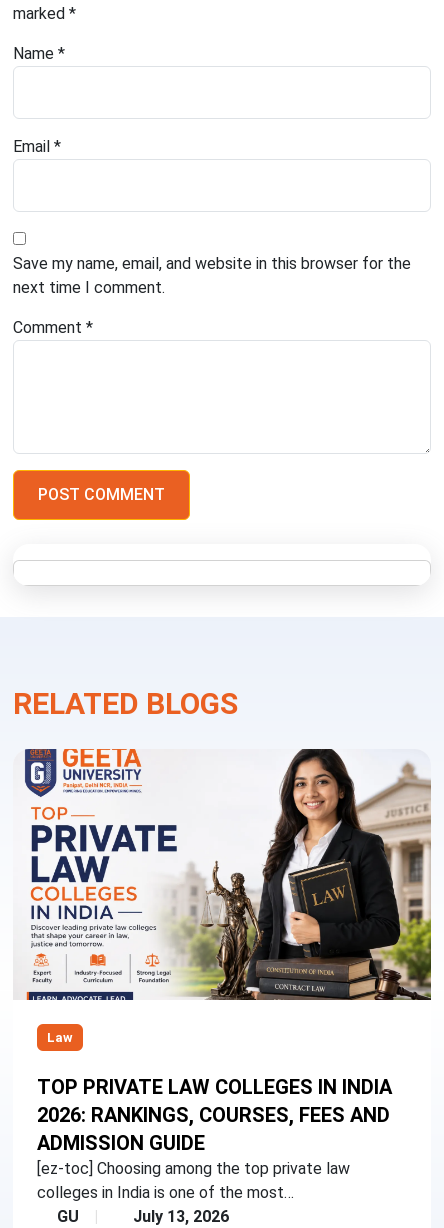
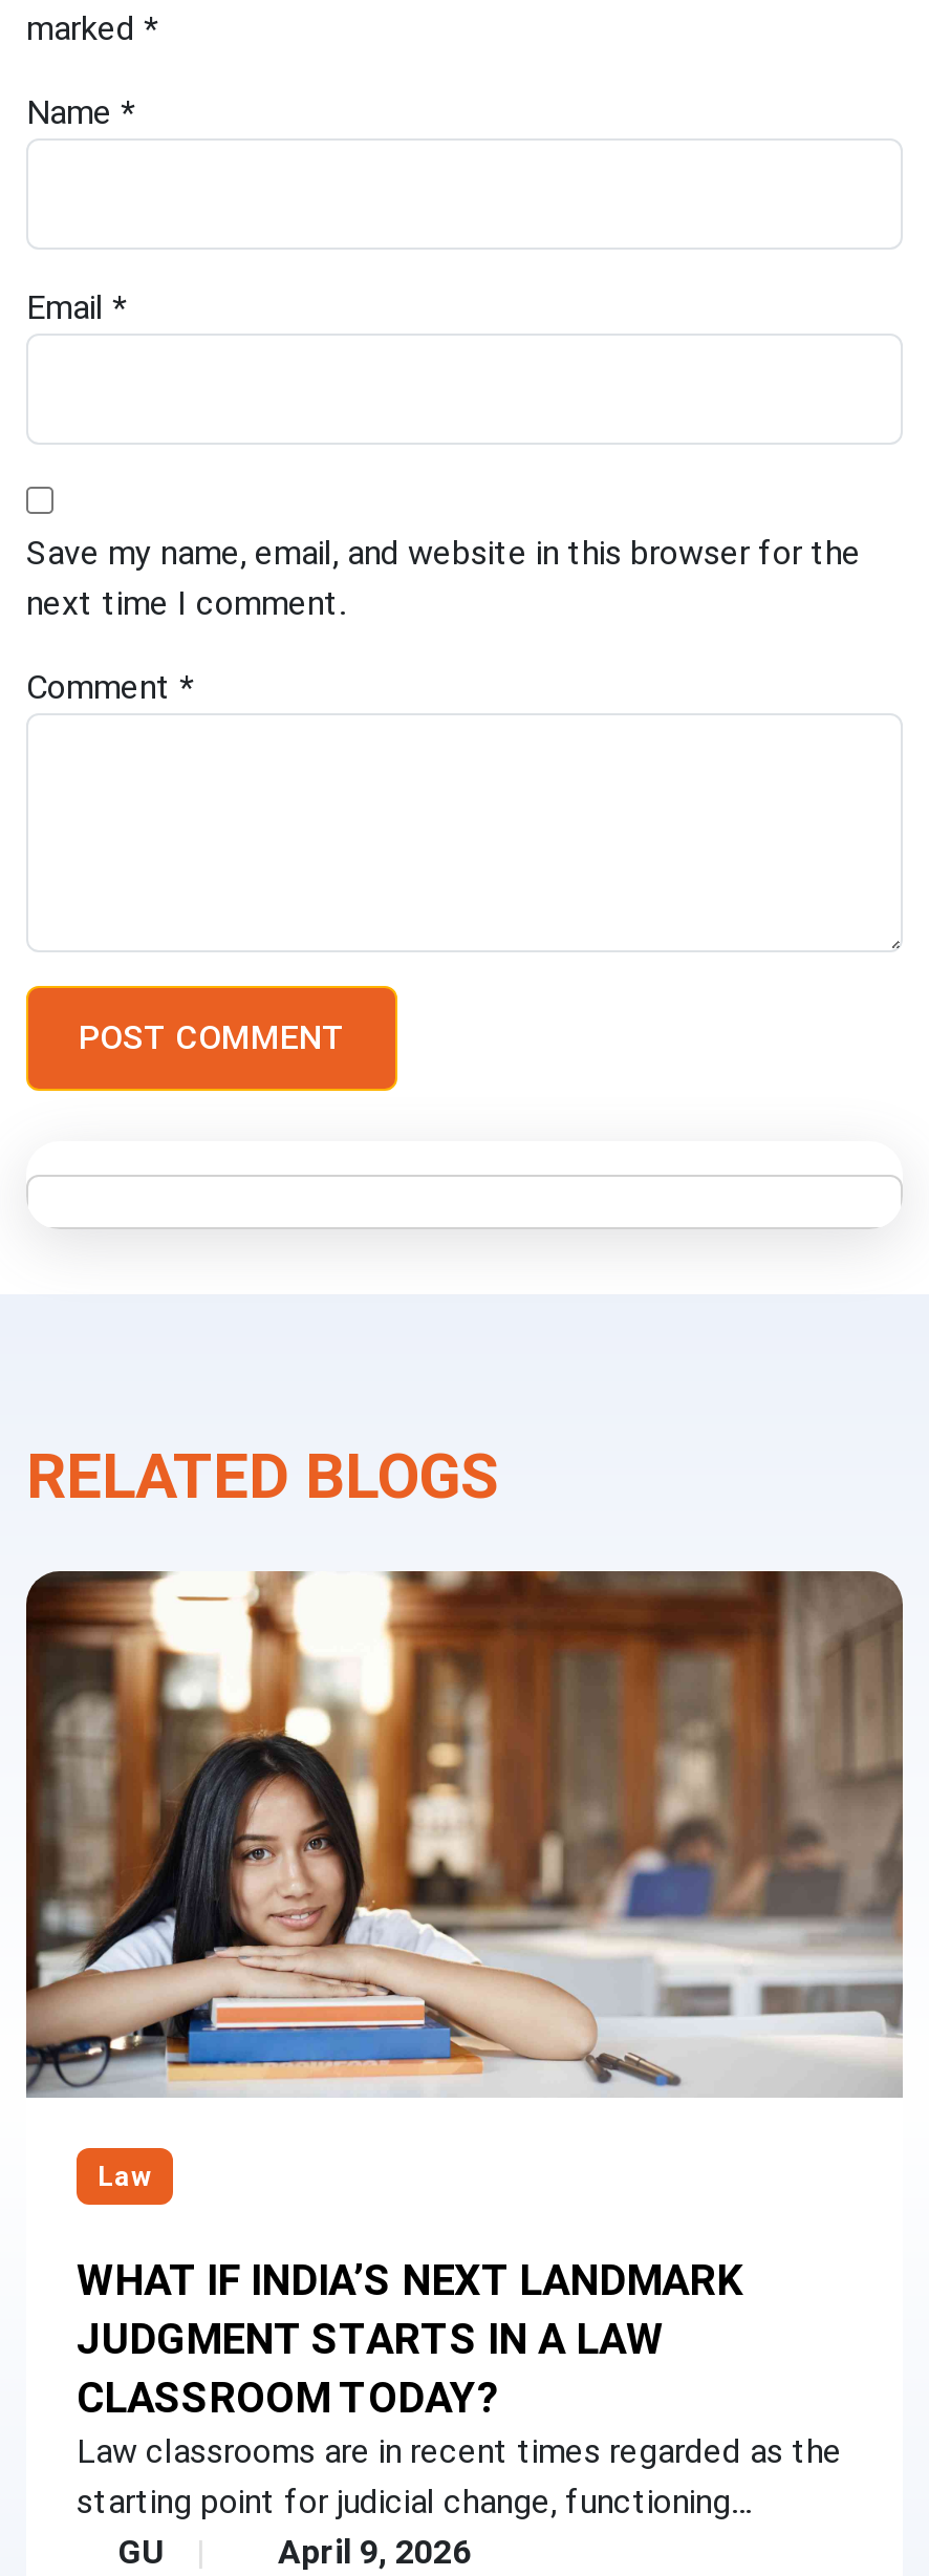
- [image]
+ [image]

- TOP PRIVATE LAW COLLEGES IN INDIA
- 2026: RANKINGS, COURSES, FEES AND
- ADMISSION GUIDE
- [ez-toc] Choosing among the top private law
- colleges in India is one of the most…
+ WHAT IF INDIA’S NEXT LANDMARK
+ JUDGMENT STARTS IN A LAW
+ CLASSROOM TODAY?
+ Law classrooms are in recent times regarded as the
+ starting point for judicial change, functioning…

- July 13, 2026
+ April 9, 2026
